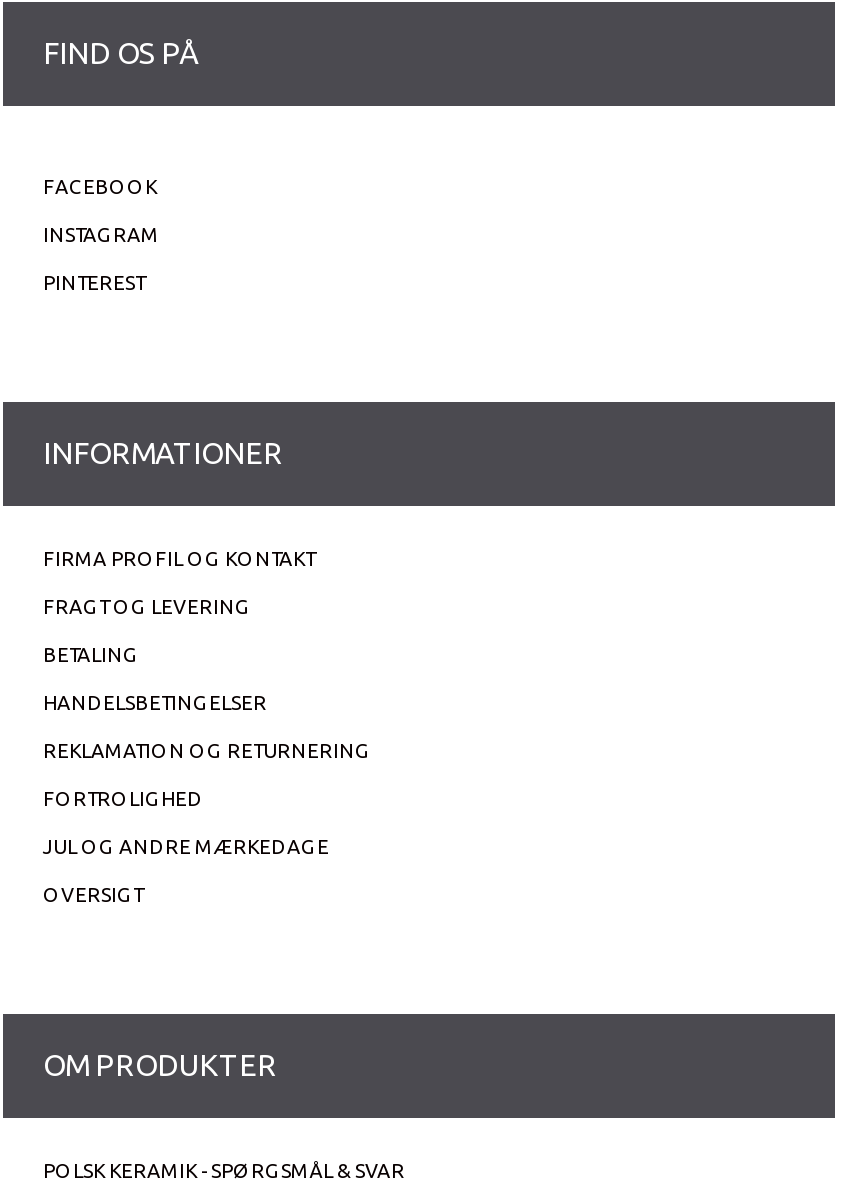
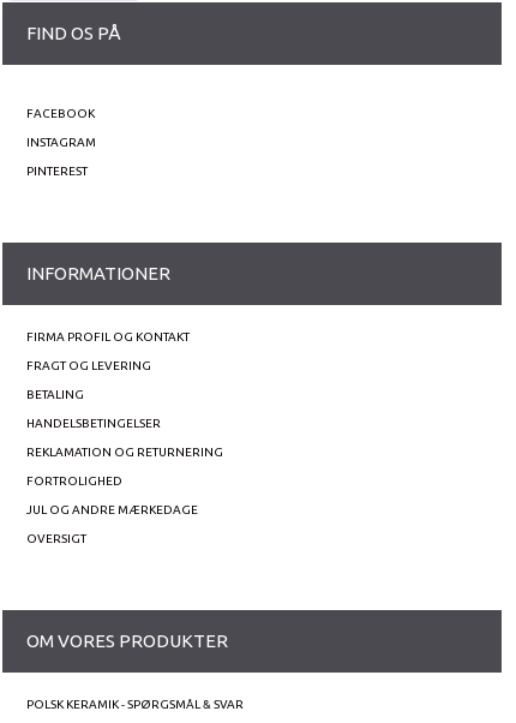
- OM PRODUKTER
+ OM VORES PRODUKTER
